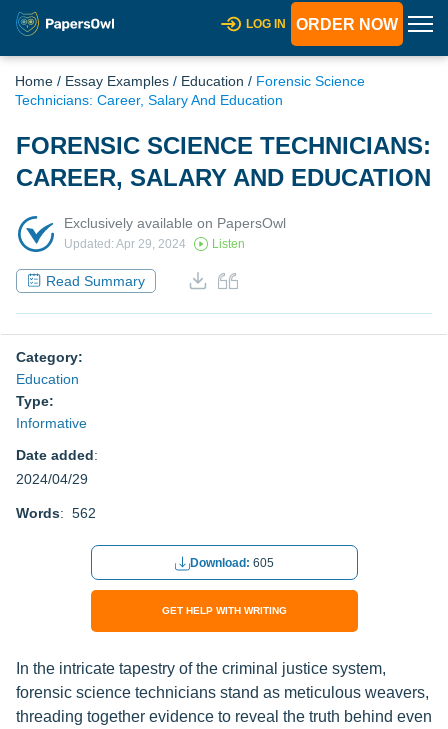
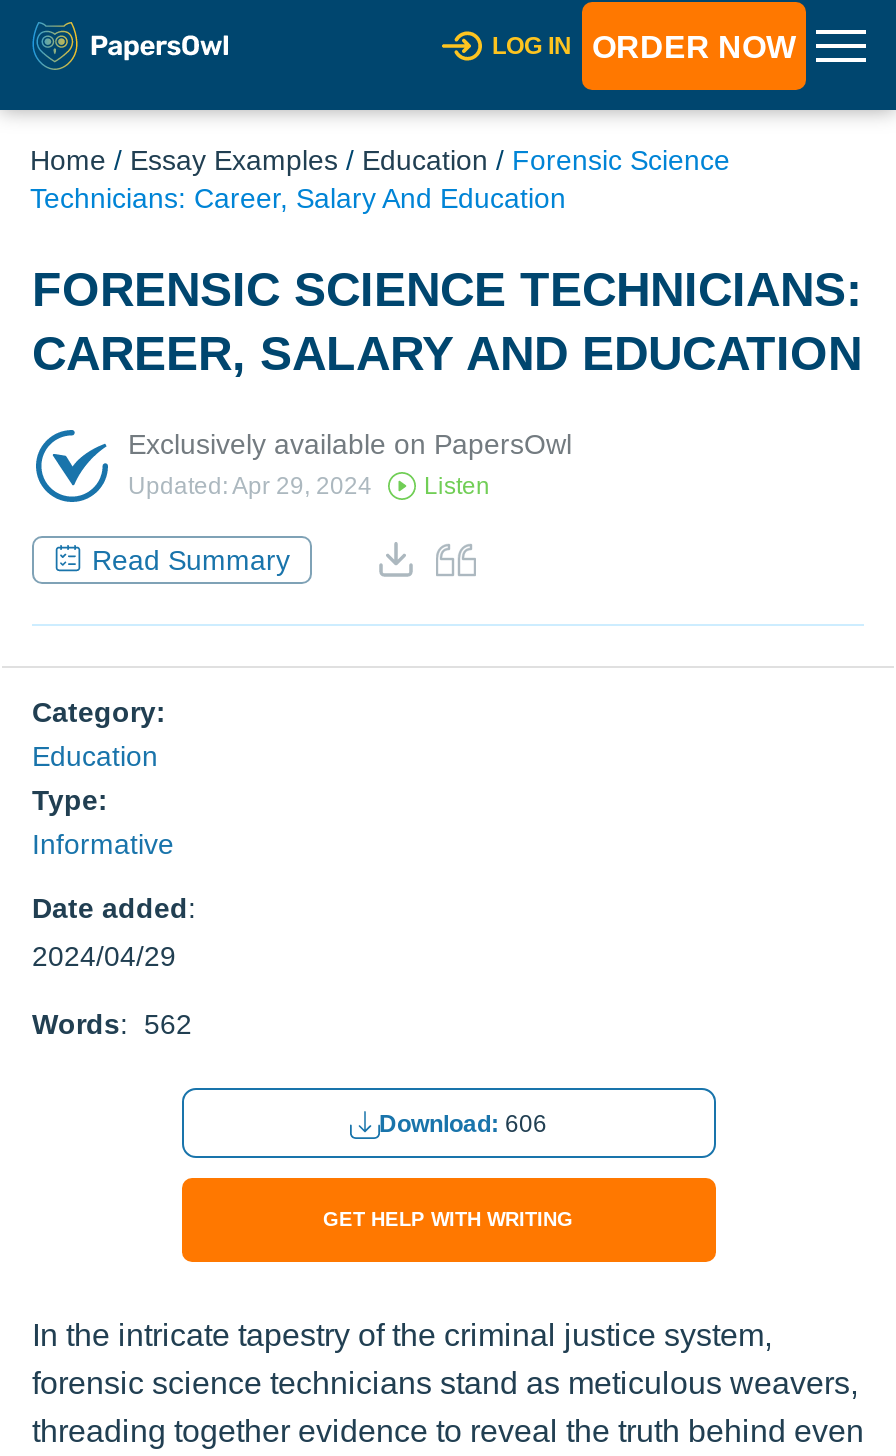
- Download: 605
+ Download: 606
